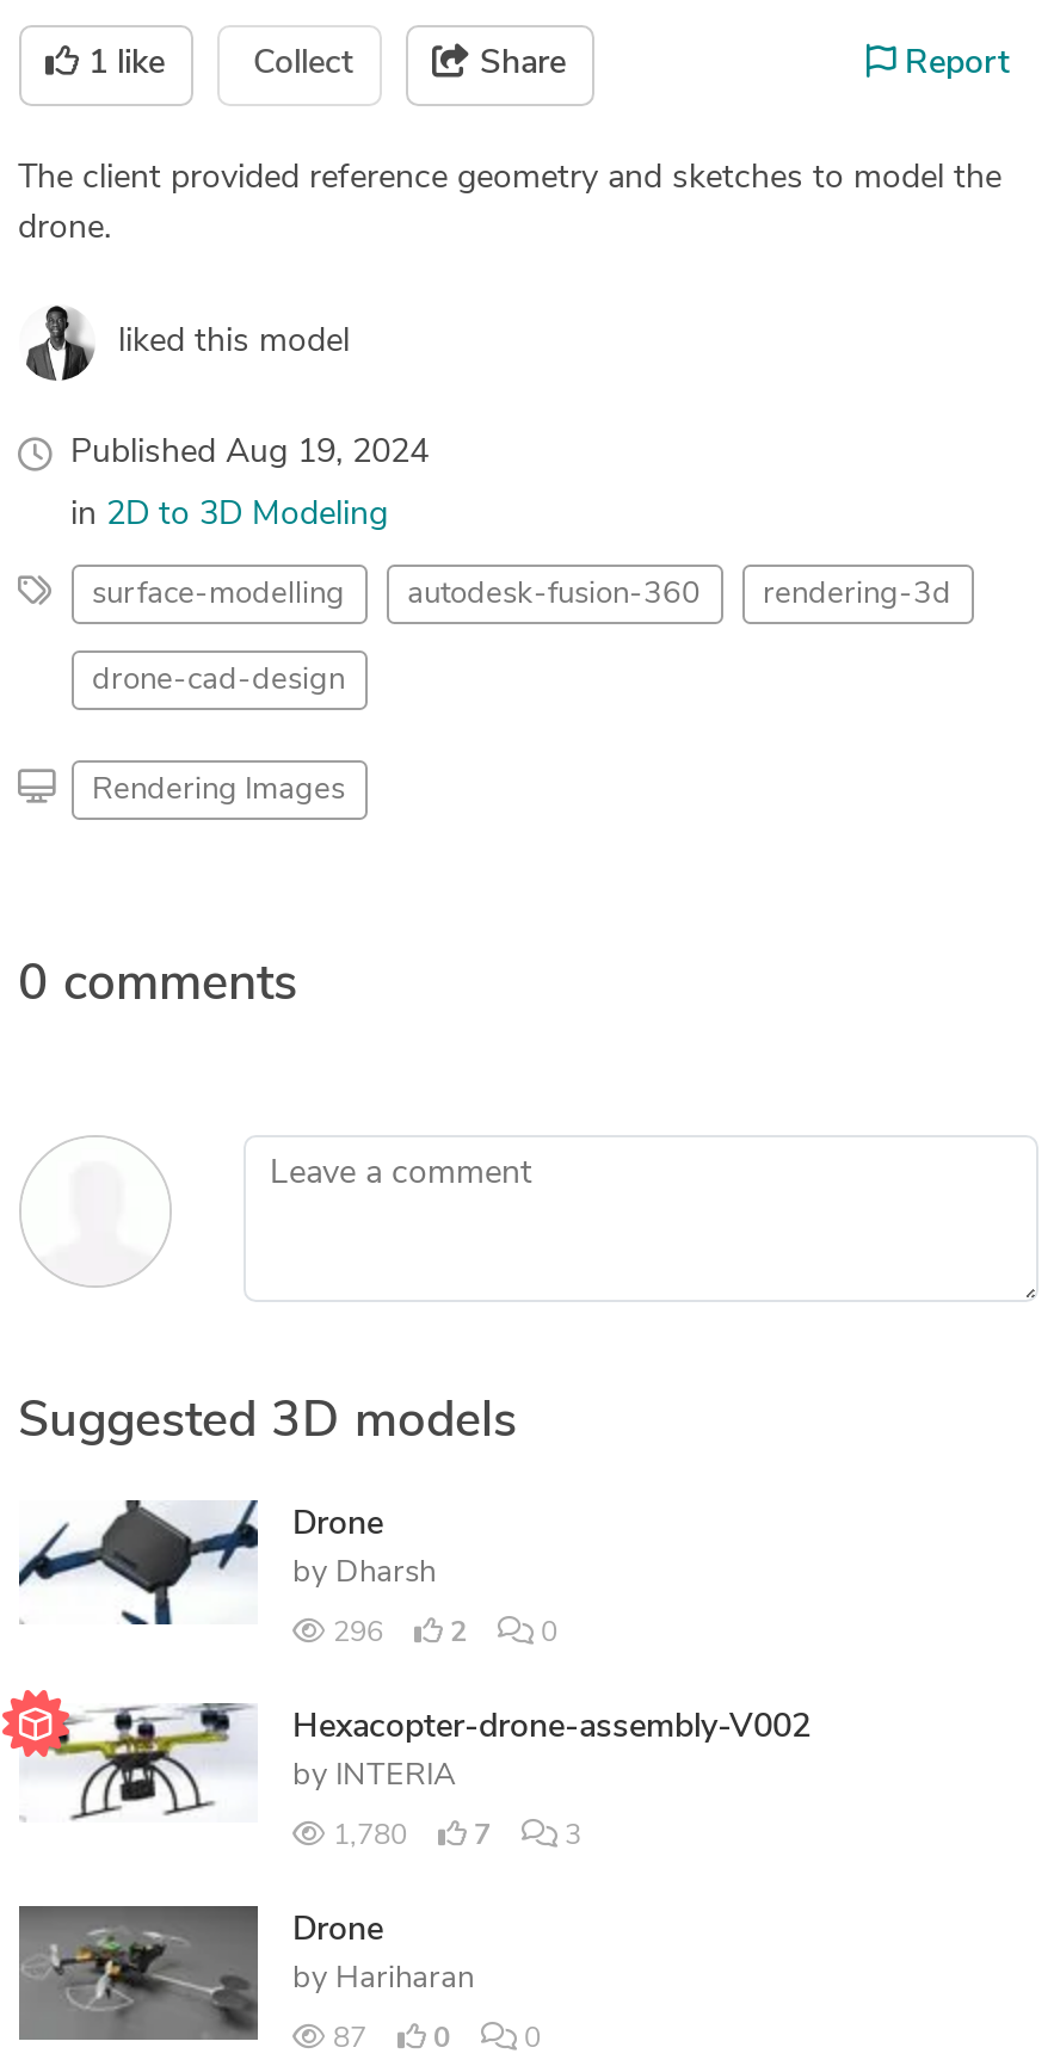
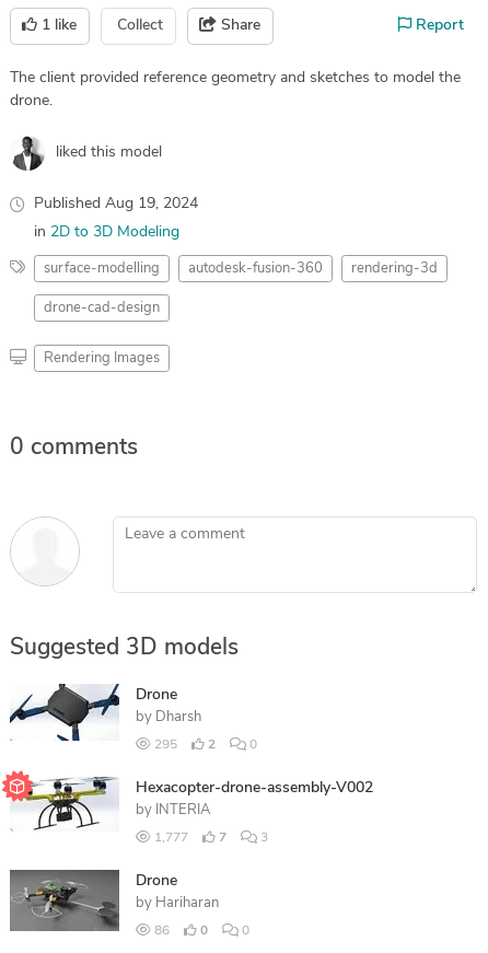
- 296
+ 295

- 1,780
+ 1,777

- 87
+ 86
